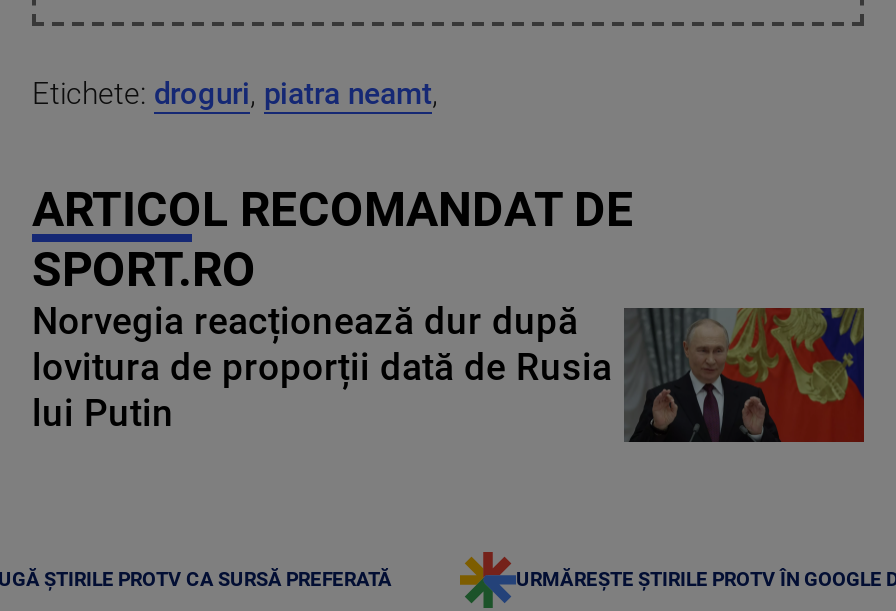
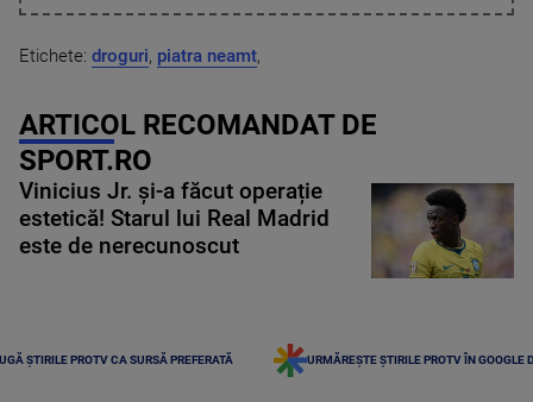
- [image]
- Norvegia reacționează dur după
- lovitura de proporții dată de Rusia
- lui Putin
+ [image]
+ Vinicius Jr. și-a făcut operație
+ estetică! Starul lui Real Madrid
+ este de nerecunoscut
